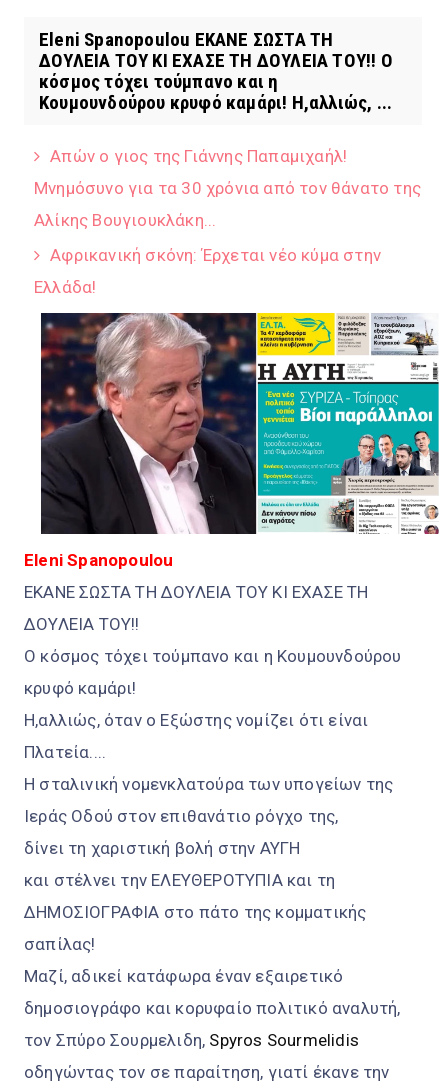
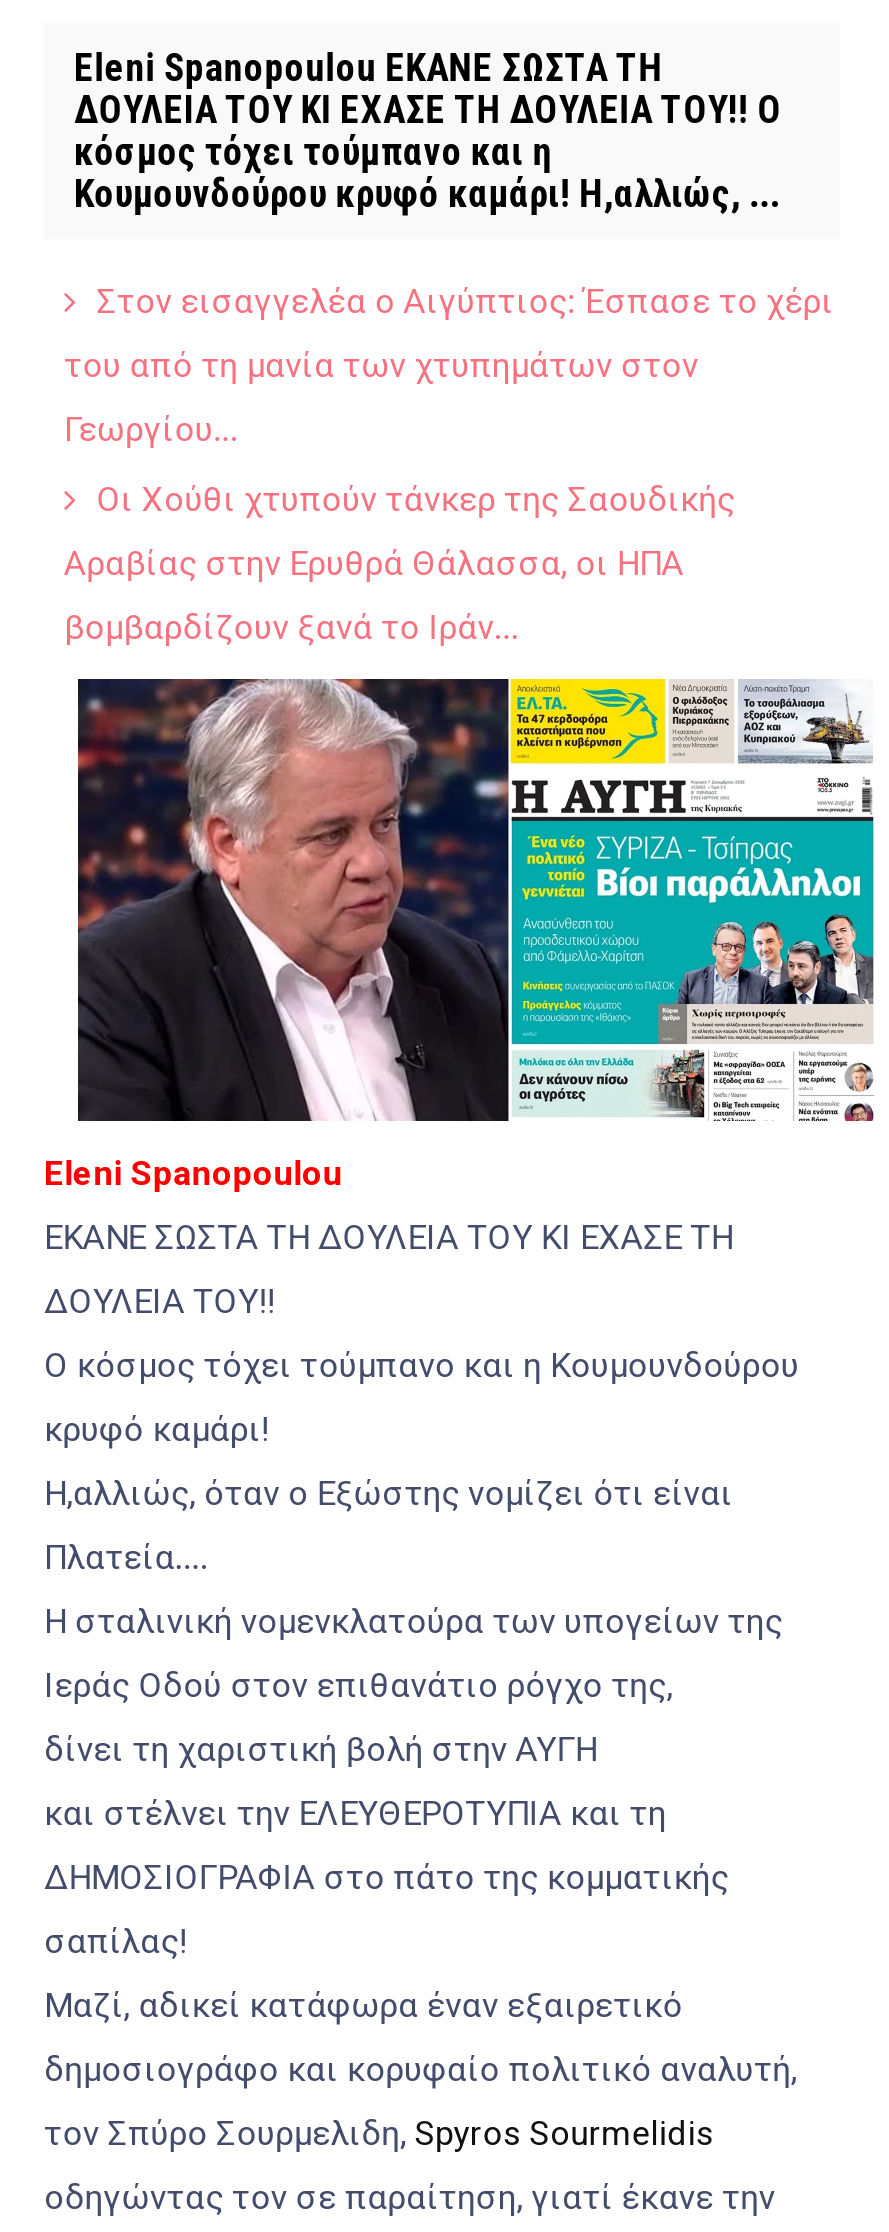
- Απών ο γιος της Γιάννης Παπαμιχαήλ!
- Μνημόσυνο για τα 30 χρόνια από τον θάνατο της
- Αλίκης Βουγιουκλάκη...
- Αφρικανική σκόνη: Έρχεται νέο κύμα στην
- Ελλάδα!
+ Στον εισαγγελέα ο Αιγύπτιος: Έσπασε το χέρι
+ του από τη μανία των χτυπημάτων στον
+ Γεωργίου...
+ Οι Χούθι χτυπούν τάνκερ της Σαουδικής
+ Αραβίας στην Ερυθρά Θάλασσα, οι ΗΠΑ
+ βομβαρδίζουν ξανά το Ιράν...
